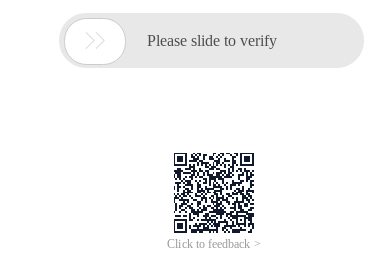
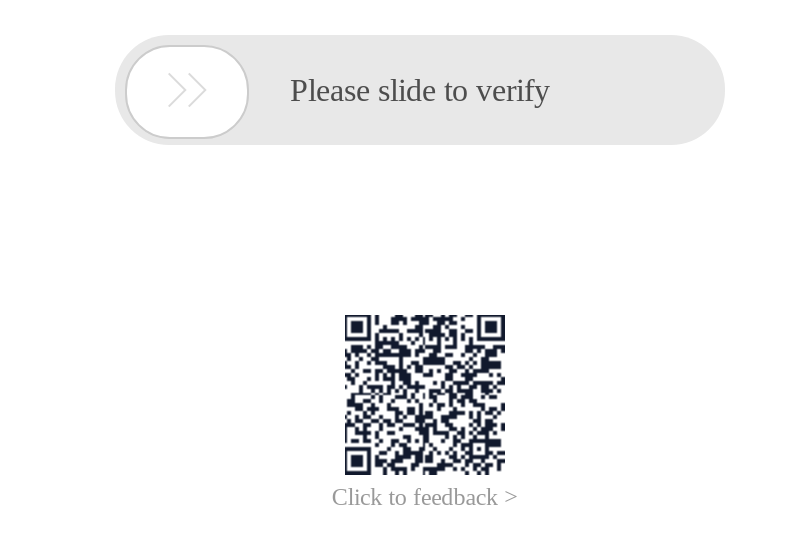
- [image]
+ [image]
